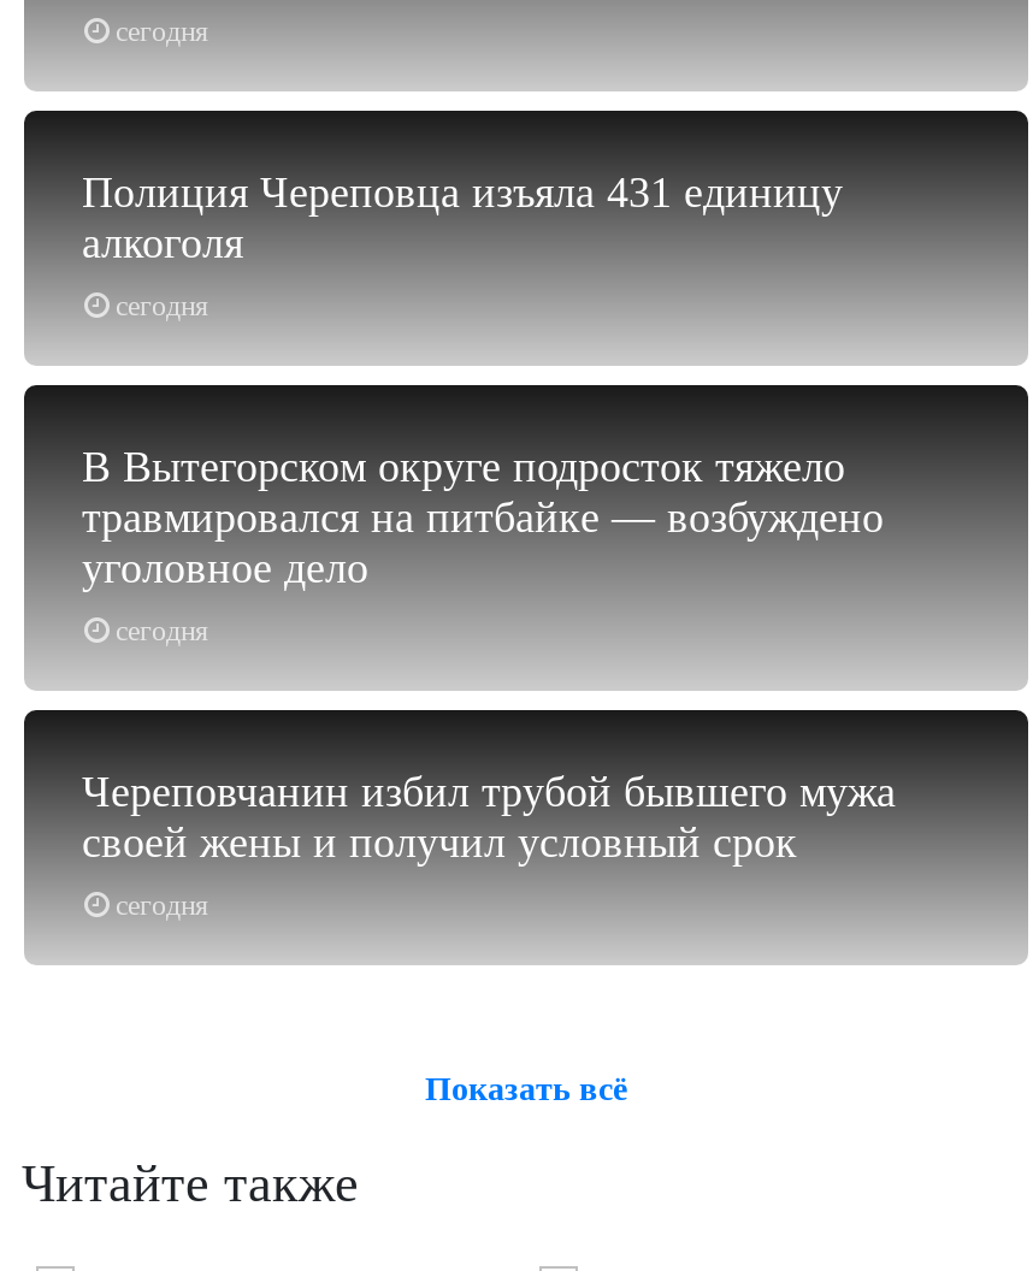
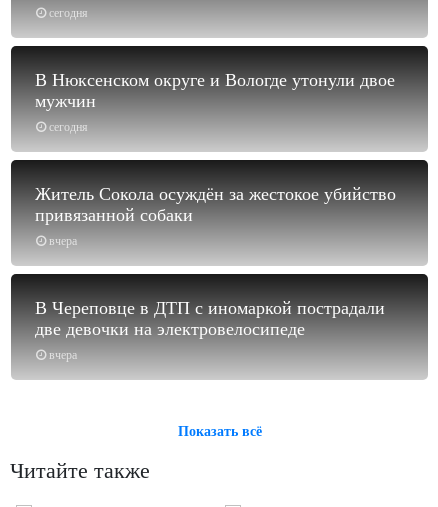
- Полиция Череповца изъяла 431 единицу
- алкоголя
+ В Нюксенском округе и Вологде утонули двое
+ мужчин

- В Вытегорском округе подросток тяжело
- травмировался на питбайке — возбуждено
- уголовное дело
+ Житель Сокола осуждён за жестокое убийство
+ привязанной собаки

- сегодня
+ вчера

- Череповчанин избил трубой бывшего мужа
- своей жены и получил условный срок
+ В Череповце в ДТП с иномаркой пострадали
+ две девочки на электровелосипеде

- сегодня
+ вчера
